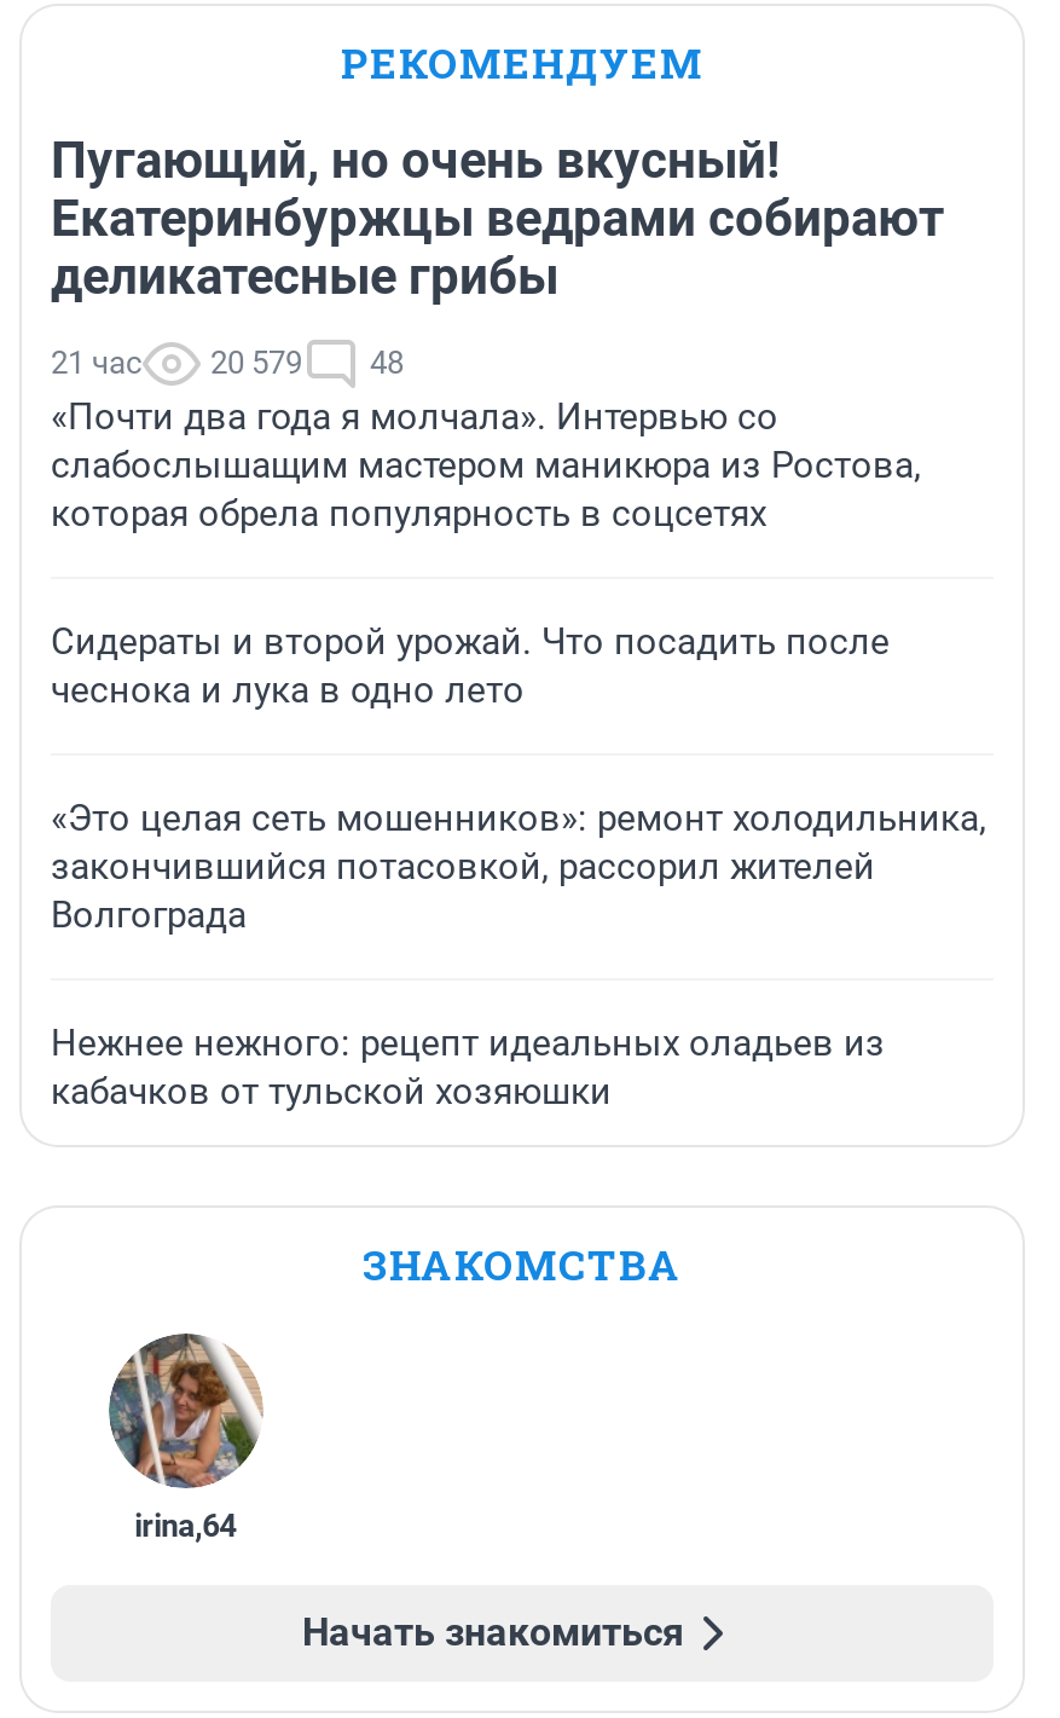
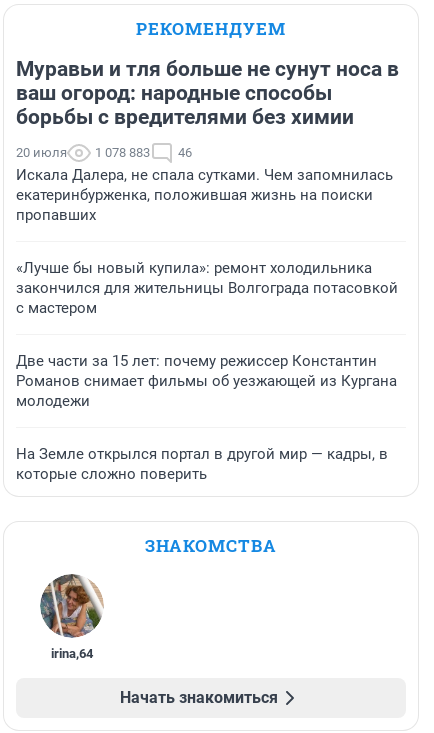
- Пугающий, но очень вкусный!
- Екатеринбуржцы ведрами собирают
- деликатесные грибы
+ Муравьи и тля больше не сунут носа в
+ ваш огород: народные способы
+ борьбы с вредителями без химии

- 21 час
- 20 579
- 48
- «Почти два года я молчала». Интервью со
- слабослышащим мастером маникюра из Ростова,
- которая обрела популярность в соцсетях
+ 20 июля
+ 1 078 883
+ 46
+ Искала Далера, не спала сутками. Чем запомнилась
+ екатеринбурженка, положившая жизнь на поиски
+ пропавших

- Сидераты и второй урожай. Что посадить после
- чеснока и лука в одно лето
+ «Лучше бы новый купила»: ремонт холодильника
+ закончился для жительницы Волгограда потасовкой
+ с мастером

- «Это целая сеть мошенников»: ремонт холодильника,
- закончившийся потасовкой, рассорил жителей
- Волгограда
+ Две части за 15 лет: почему режиссер Константин
+ Романов снимает фильмы об уезжающей из Кургана
+ молодежи

- Нежнее нежного: рецепт идеальных оладьев из
- кабачков от тульской хозяюшки
+ На Земле открылся портал в другой мир — кадры, в
+ которые сложно поверить
